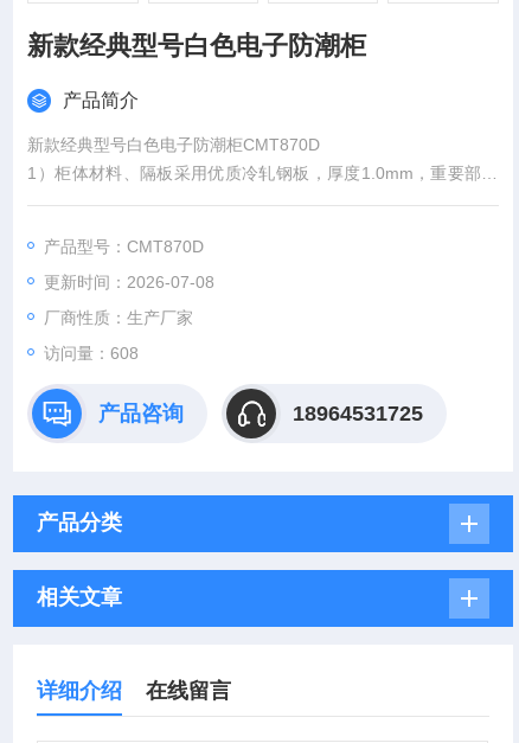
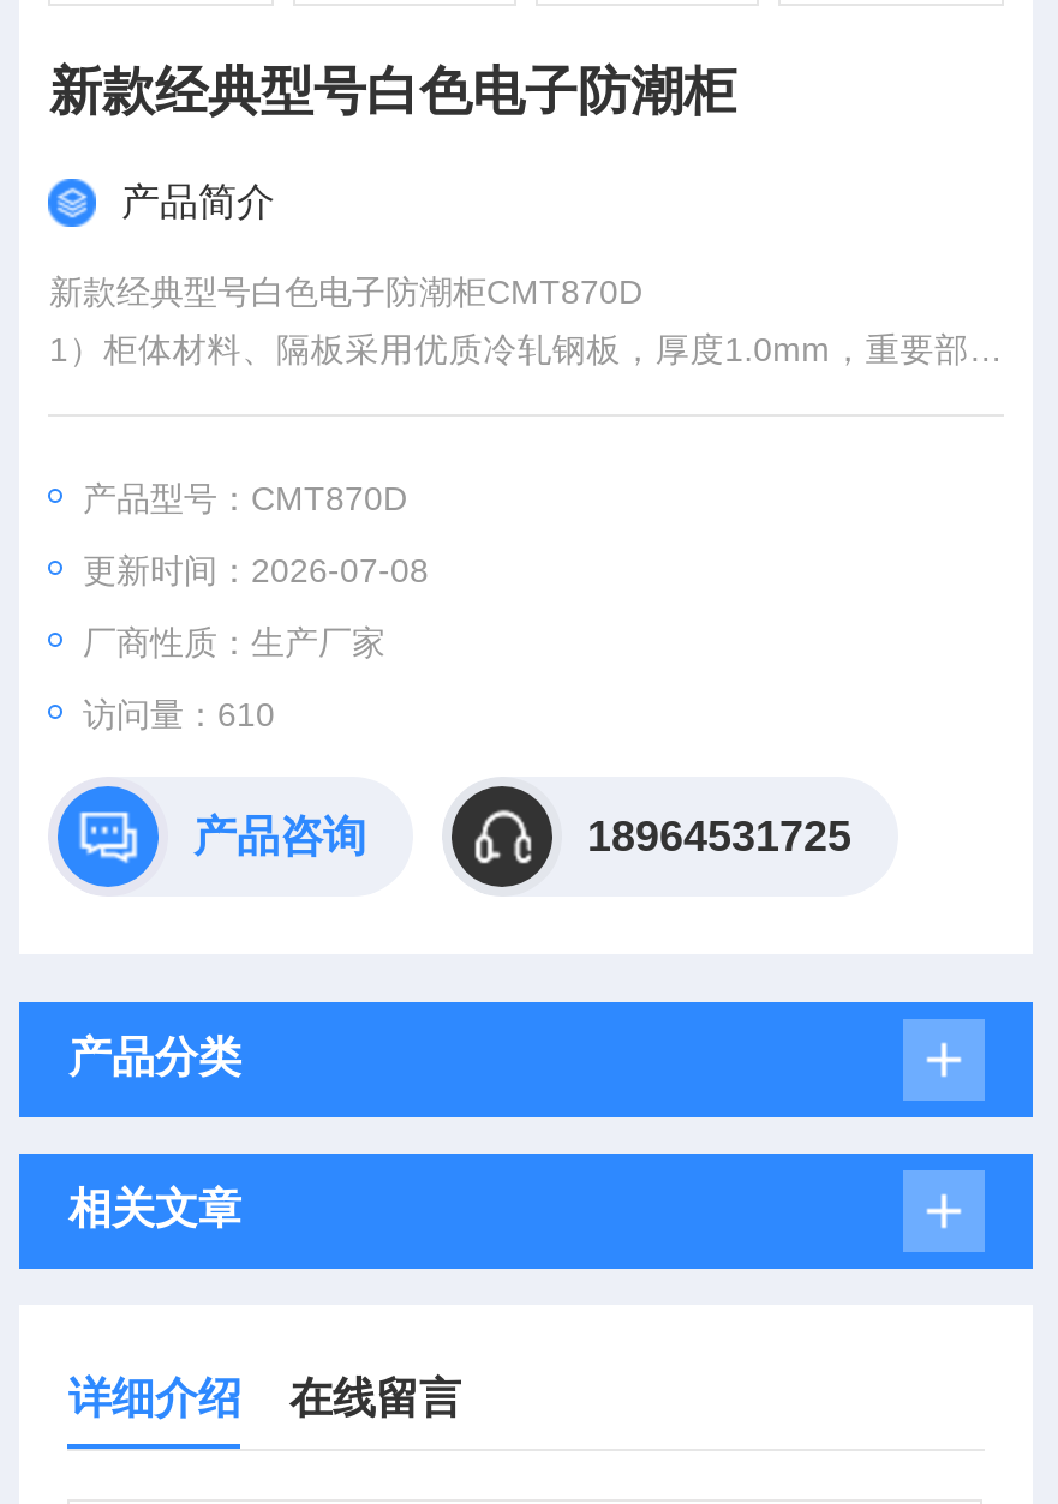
- 访问量：608
+ 访问量：610
